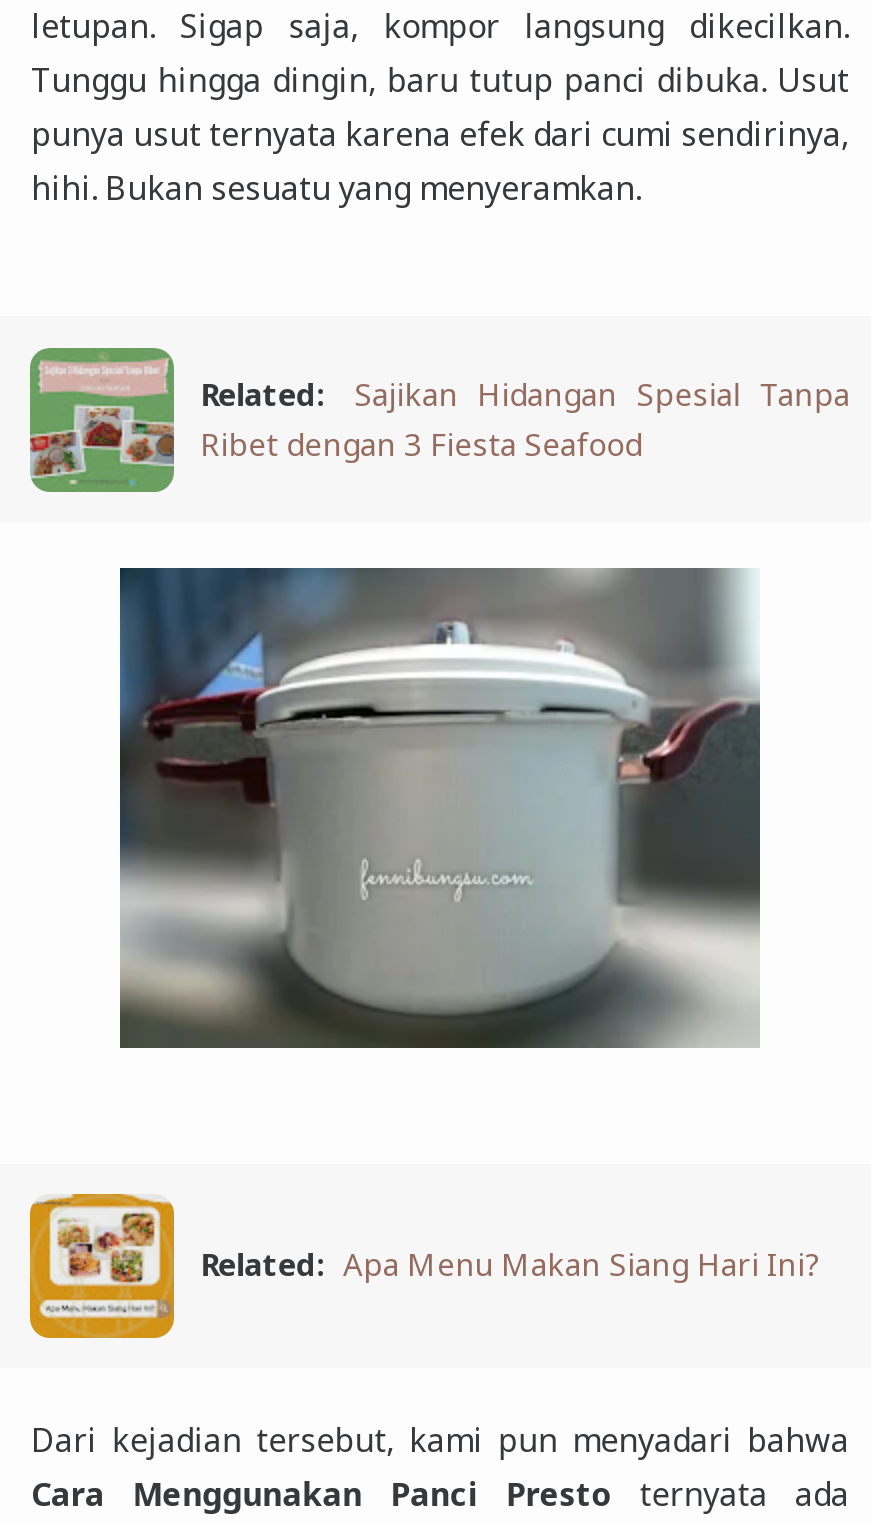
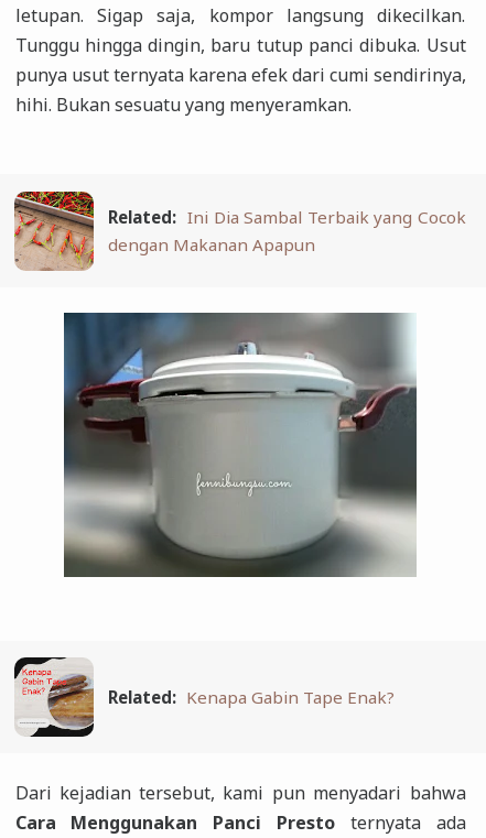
- [image]
- Related:
- Sajikan Hidangan Spesial Tanpa
- Ribet dengan 3 Fiesta Seafood
+ [image]
+ Related: Ini Dia Sambal Terbaik yang Cocok
+ dengan Makanan Apapun

- [image]
- Related: Apa Menu Makan Siang Hari Ini?
+ [image]
+ Related: Kenapa Gabin Tape Enak?
